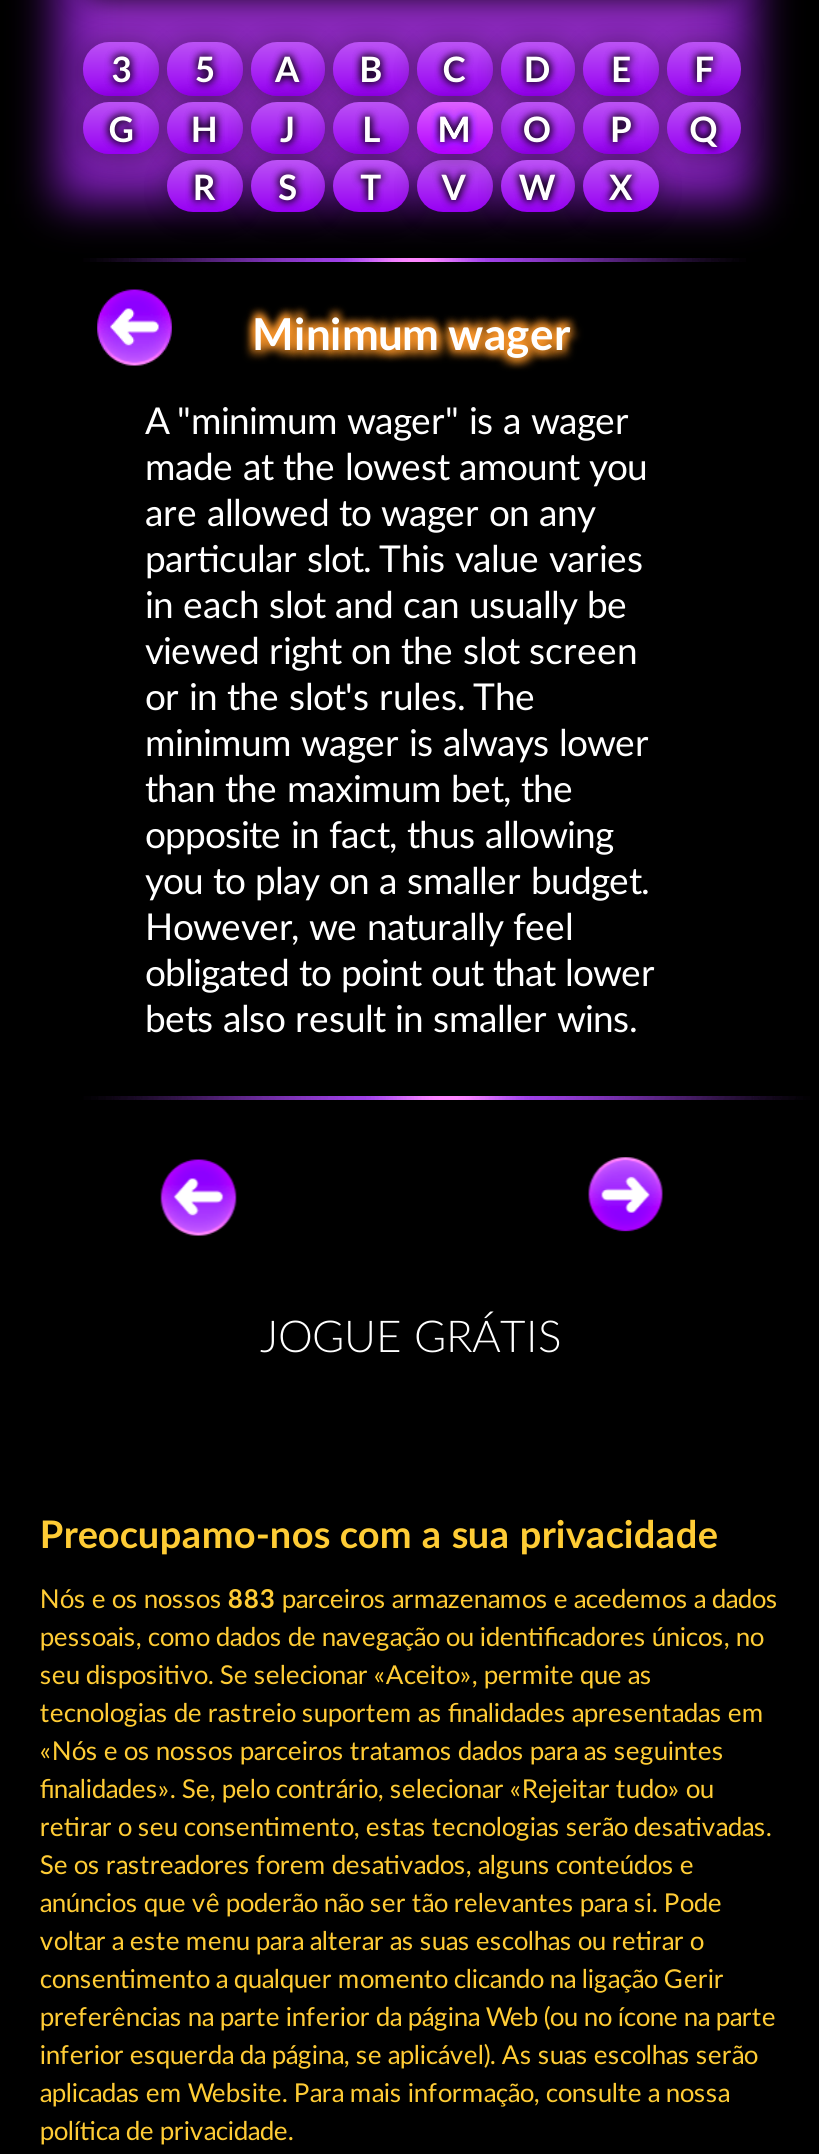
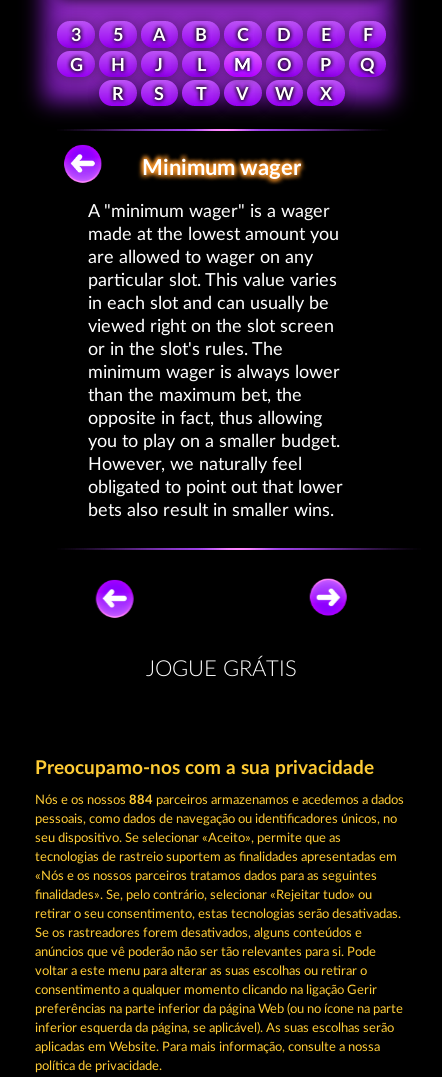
- Nós e os nossos 883 parceiros armazenamos e acedemos a dados
+ Nós e os nossos 884 parceiros armazenamos e acedemos a dados
